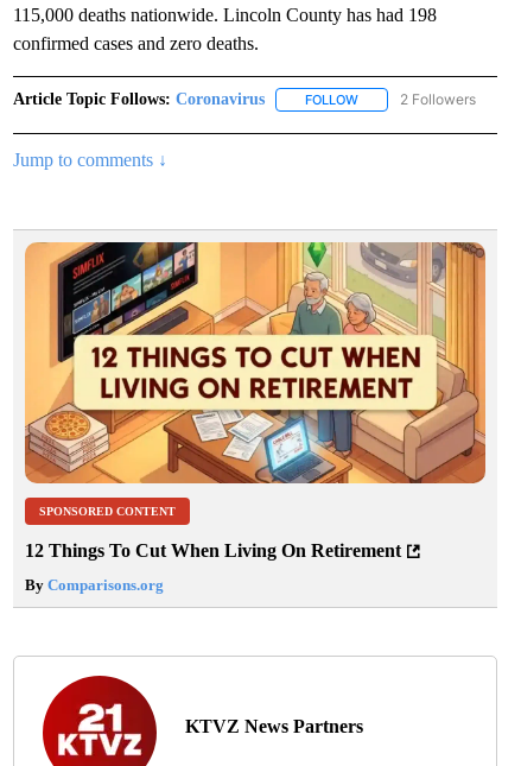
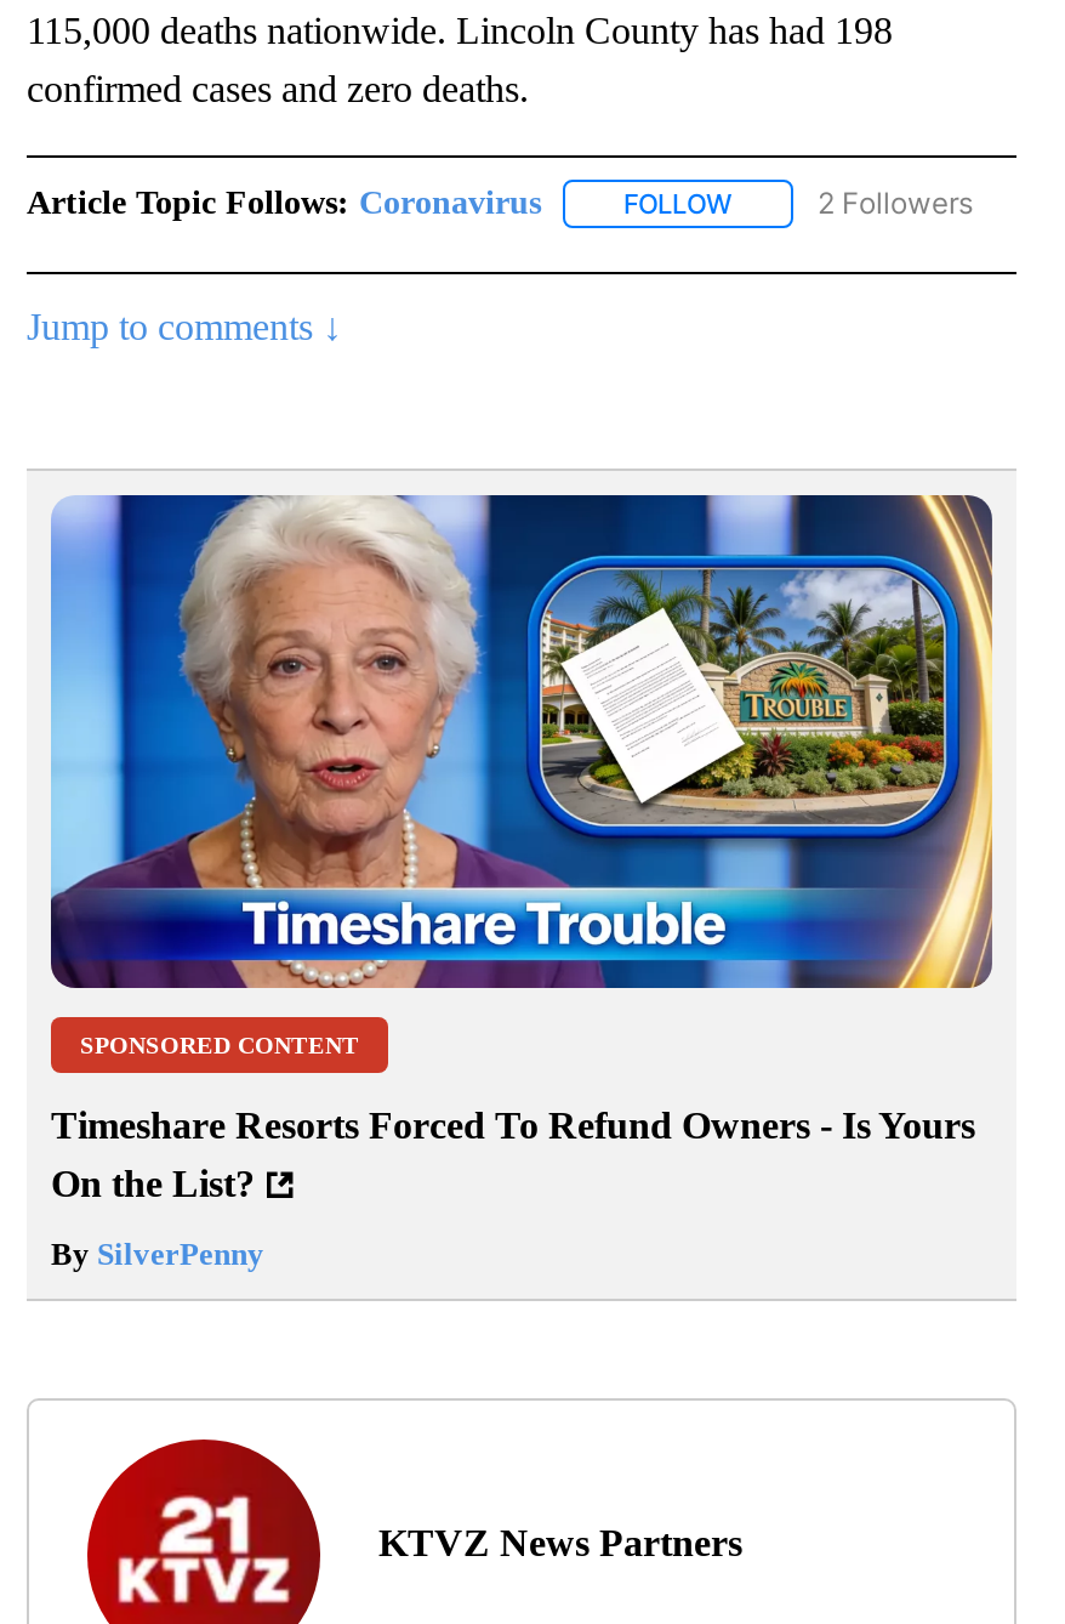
- [image]
+ [image]

- 12 Things To Cut When Living On Retirement
+ Timeshare Resorts Forced To Refund Owners - Is Yours
+ On the List?

- By Comparisons.org
+ By SilverPenny
